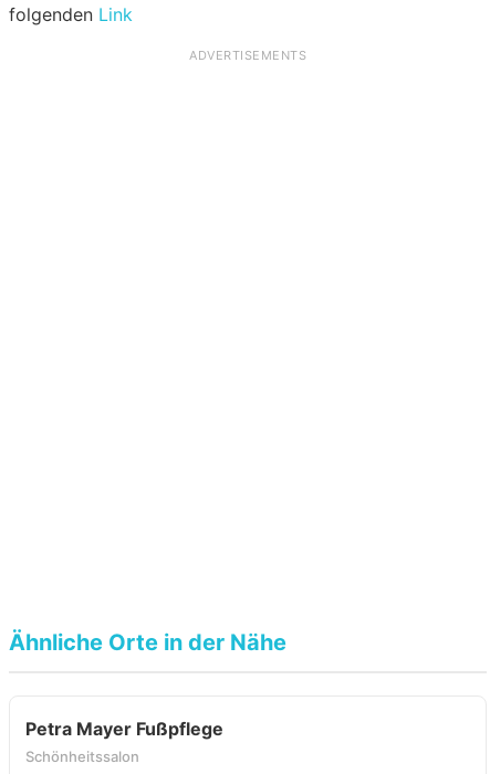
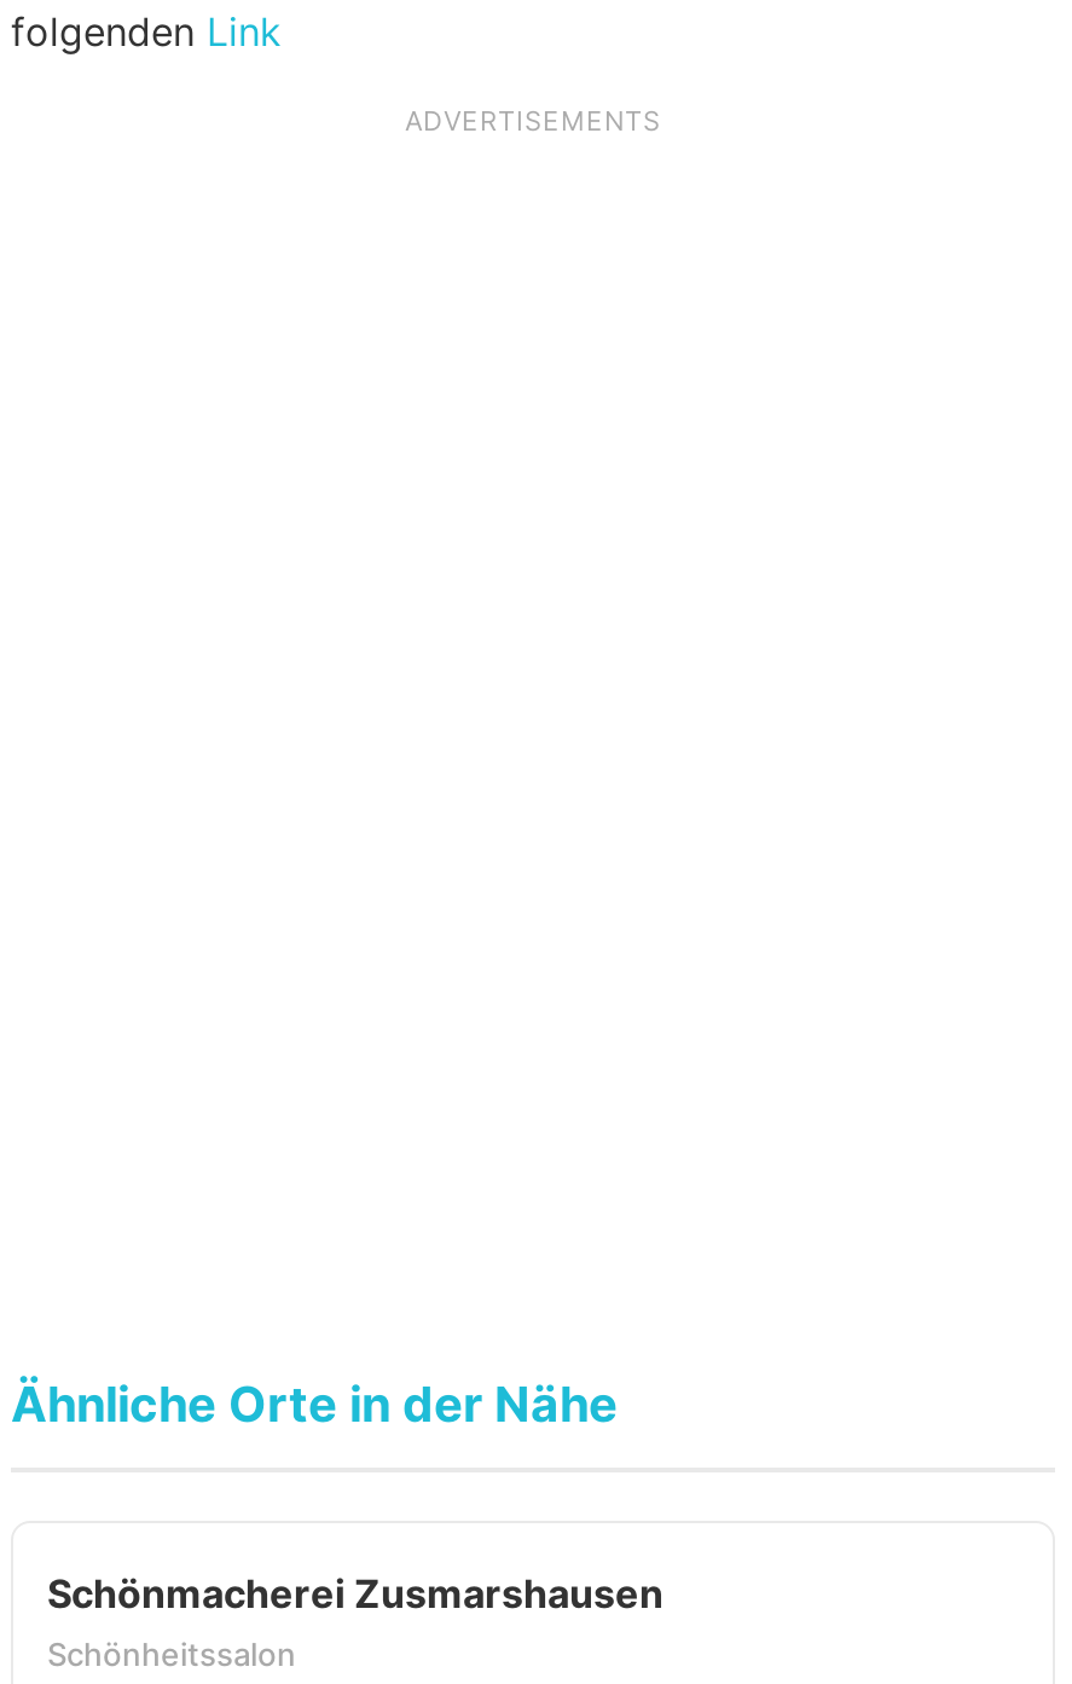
- Petra Mayer Fußpflege
+ Schönmacherei Zusmarshausen
